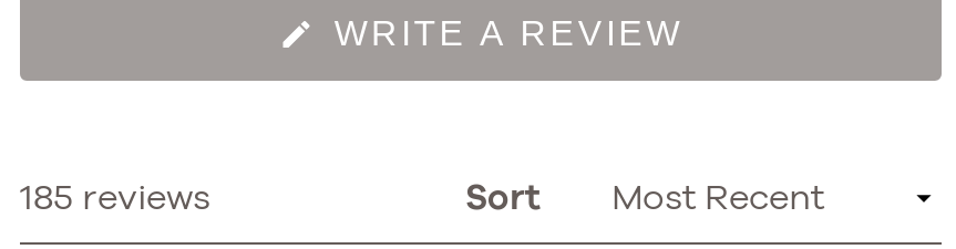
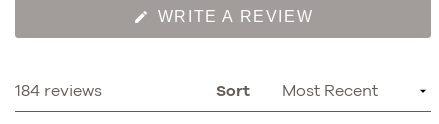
- 185 reviews
+ 184 reviews
